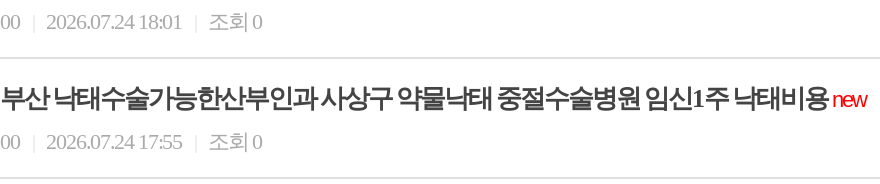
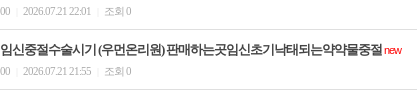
- 00 2026.07.24 18:01 조회 0
+ 00 2026.07.21 22:01 조회 0

- 부산 낙태수술가능한산부인과 사상구 약물낙태 중절수술병원 임신1주 낙태비용 new
+ 임신중절수술시기 (우먼온리원) 판매하는곳임신초기낙태되는약약물중절 new

- 00 2026.07.24 17:55 조회 0
+ 00 2026.07.21 21:55 조회 0
